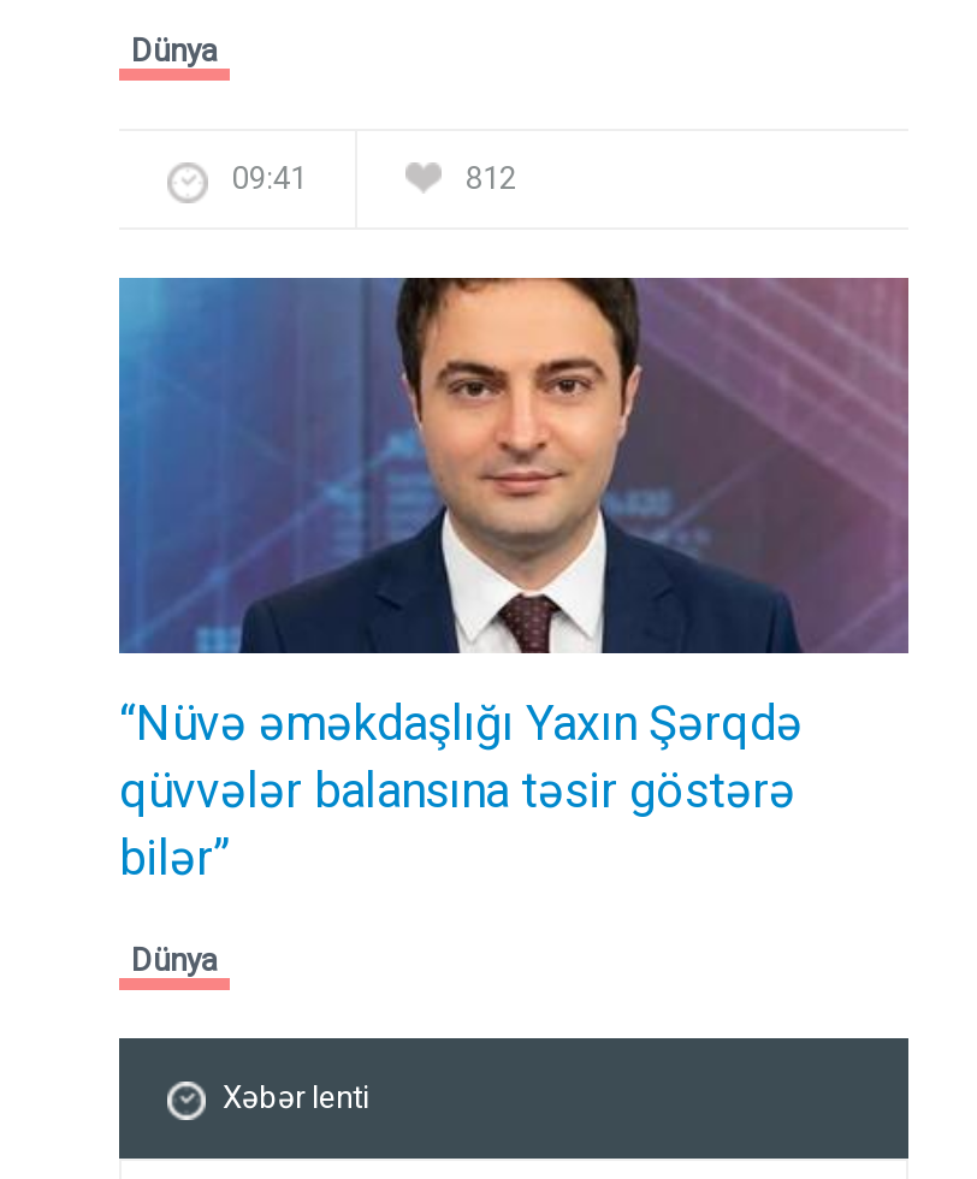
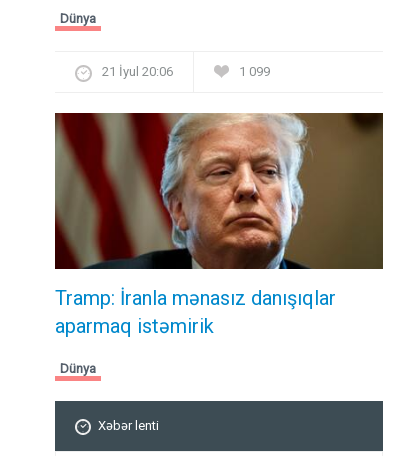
- 09:41
- 812
+ 21 İyul 20:06
+ 1 099

- [image]
- “Nüvə əməkdaşlığı Yaxın Şərqdə
- qüvvələr balansına təsir göstərə
- bilər”
+ [image]
+ Tramp: İranla mənasız danışıqlar
+ aparmaq istəmirik
